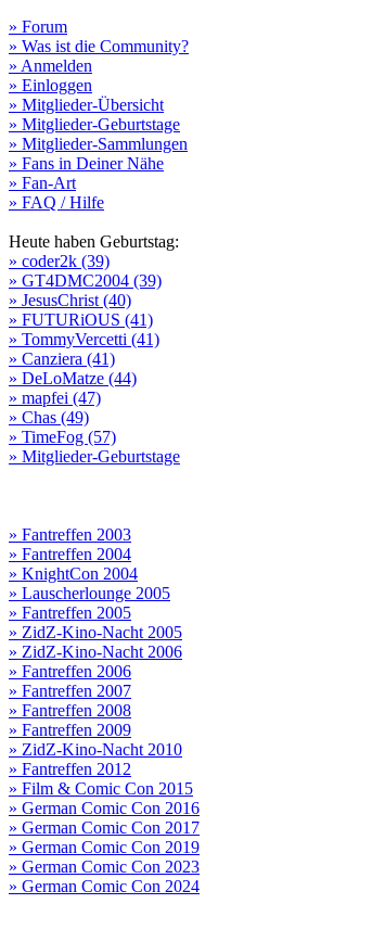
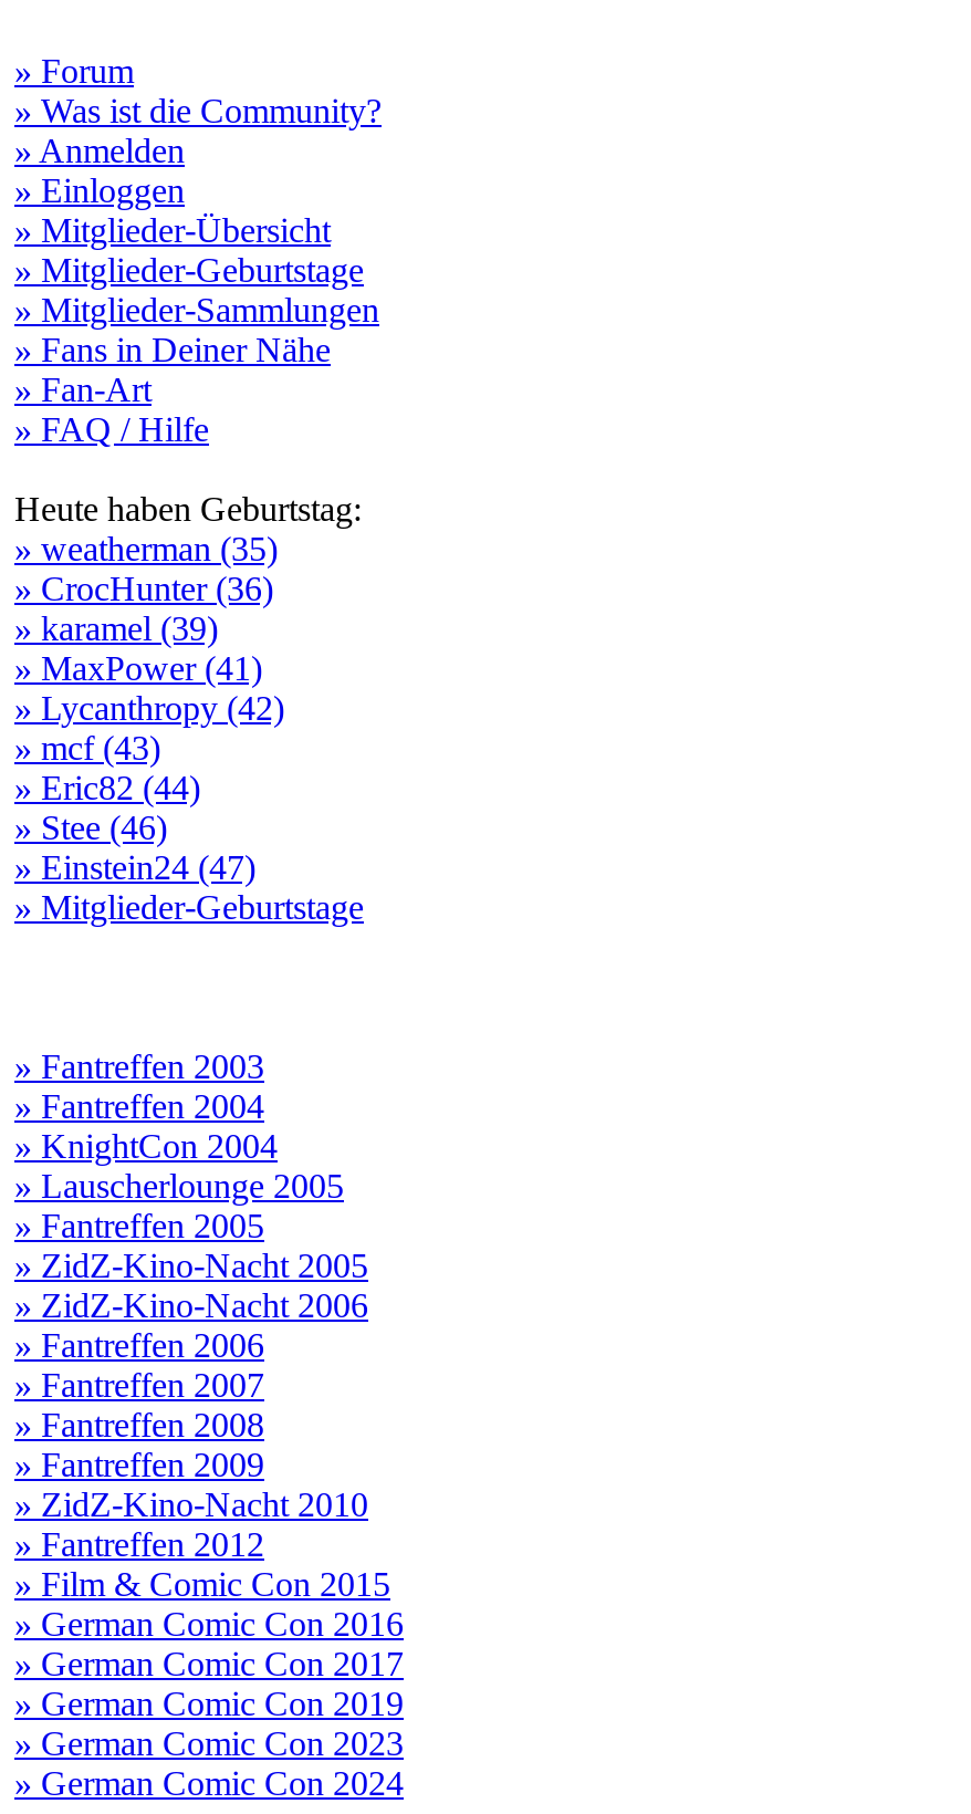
- » coder2k (39)
- » GT4DMC2004 (39)
- » JesusChrist (40)
- » FUTURiOUS (41)
- » TommyVercetti (41)
- » Canziera (41)
- » DeLoMatze (44)
- » mapfei (47)
- » Chas (49)
- » TimeFog (57)
+ » weatherman (35)
+ » CrocHunter (36)
+ » karamel (39)
+ » MaxPower (41)
+ » Lycanthropy (42)
+ » mcf (43)
+ » Eric82 (44)
+ » Stee (46)
+ » Einstein24 (47)
